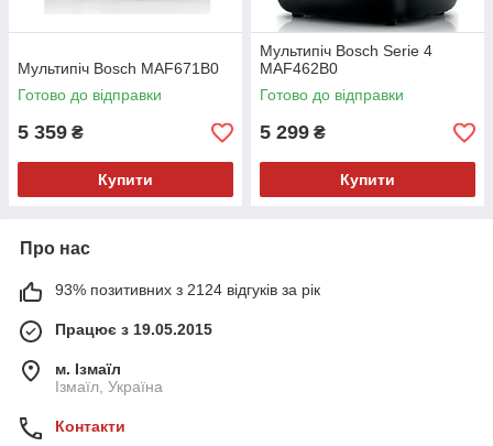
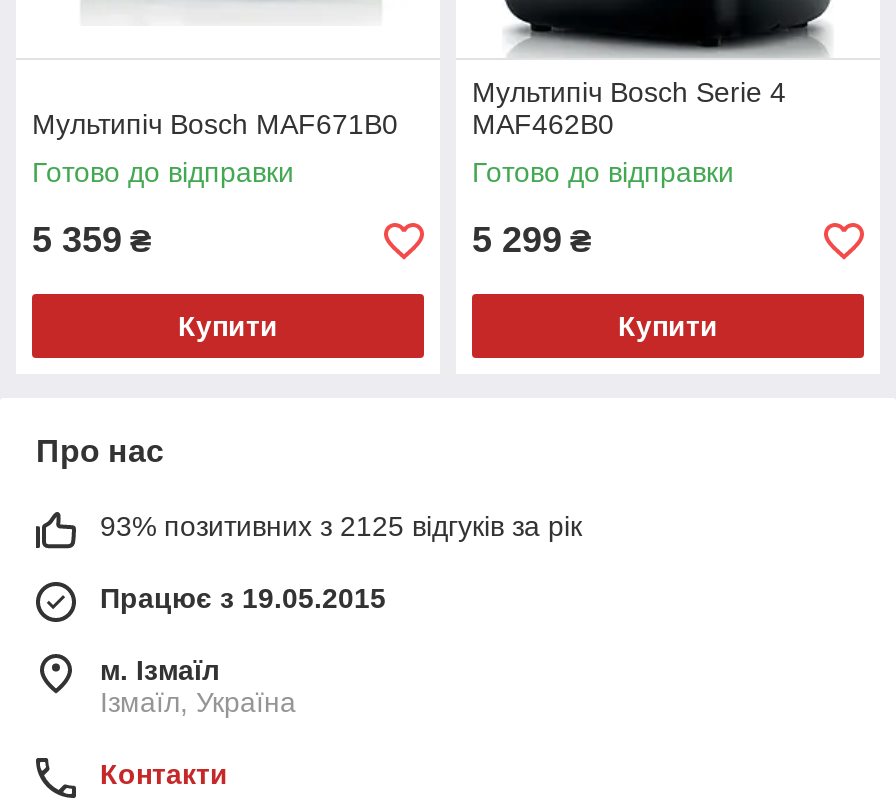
- 93% позитивних з 2124 відгуків за рік
+ 93% позитивних з 2125 відгуків за рік
